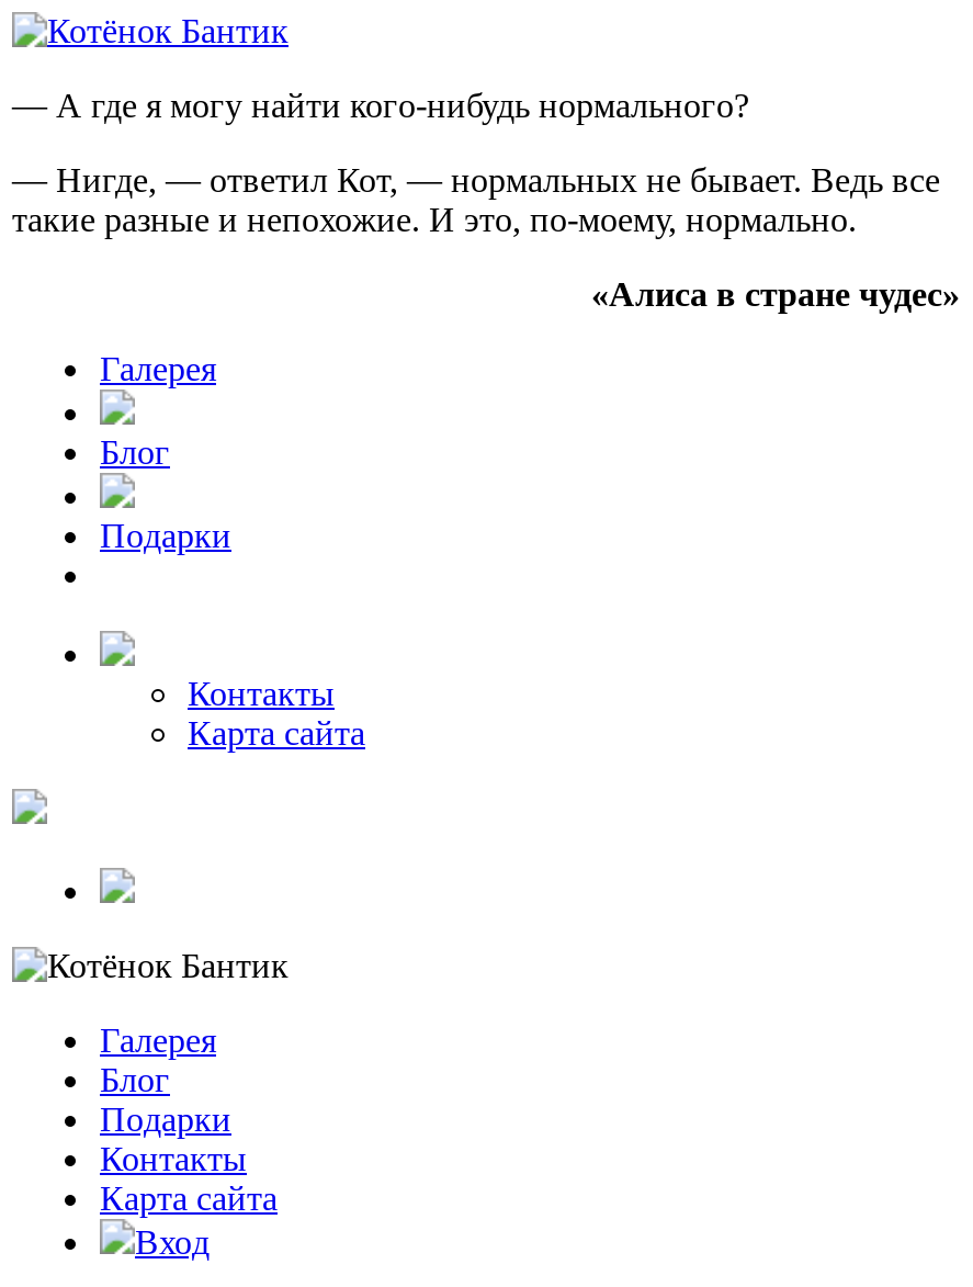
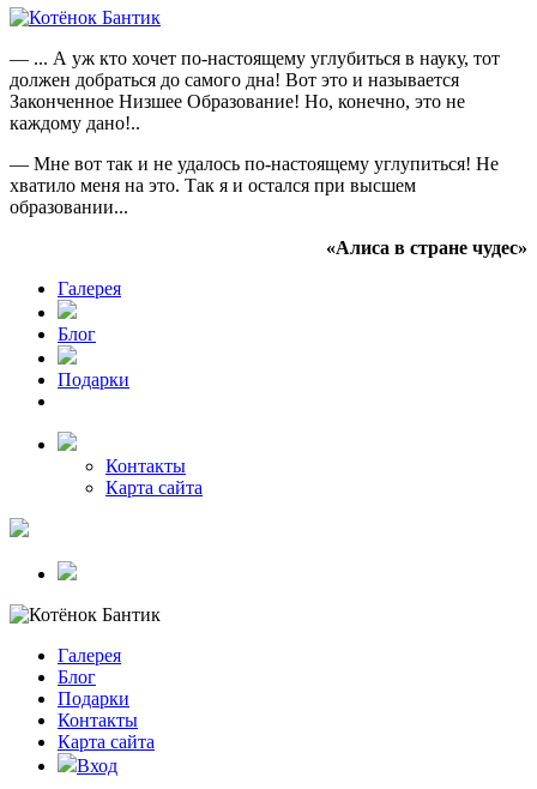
- — А где я могу найти кого-нибудь нормального?
+ — ... А уж кто хочет по-настоящему углубиться в науку, тот
+ должен добраться до самого дна! Вот это и называется
+ Законченное Низшее Образование! Но, конечно, это не
+ каждому дано!..

- — Нигде, — ответил Кот, — нормальных не бывает. Ведь все
- такие разные и непохожие. И это, по-моему, нормально.
+ — Мне вот так и не удалось по-настоящему углупиться! Не
+ хватило меня на это. Так я и остался при высшем
+ образовании...
